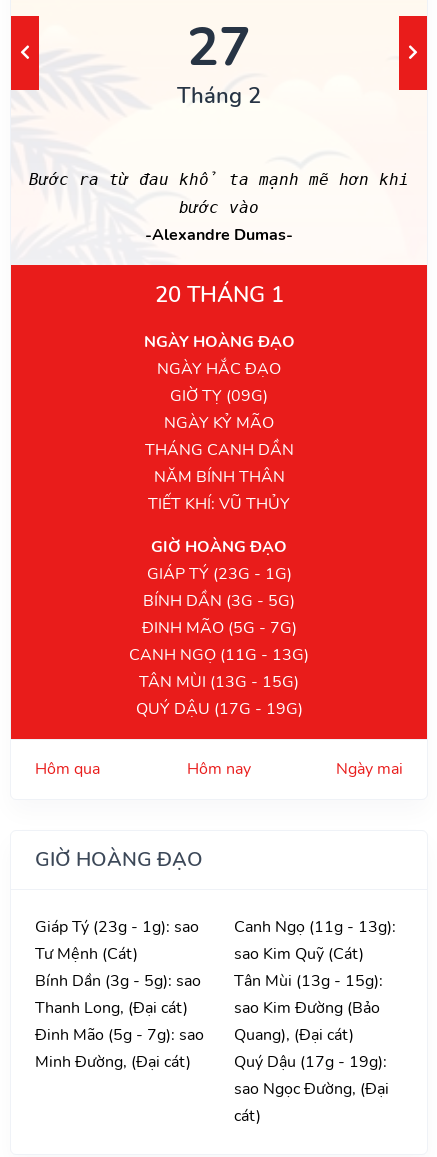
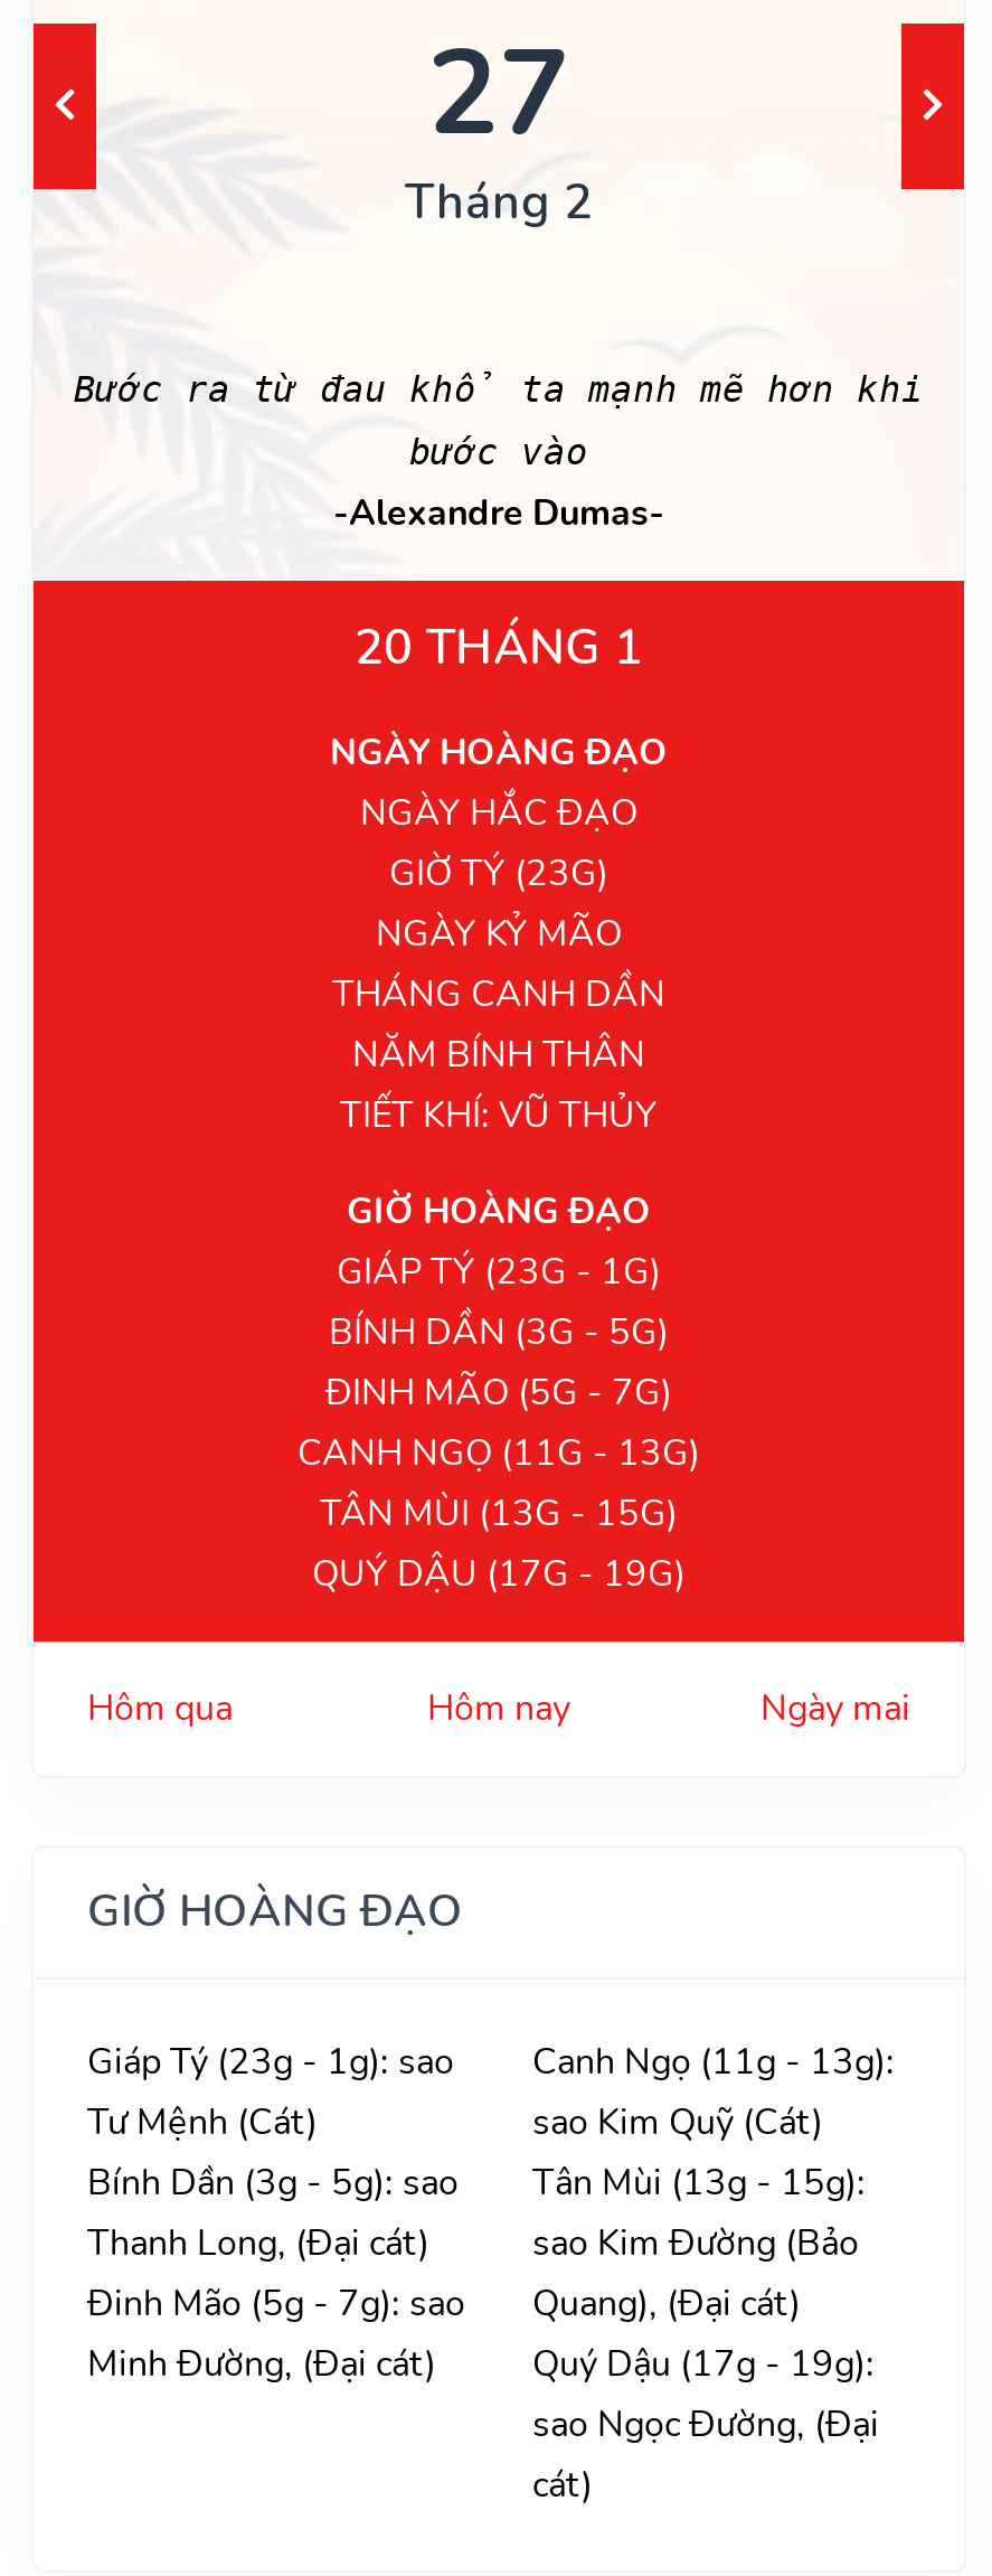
- GIỜ TỴ (09G)
+ GIỜ TÝ (23G)
